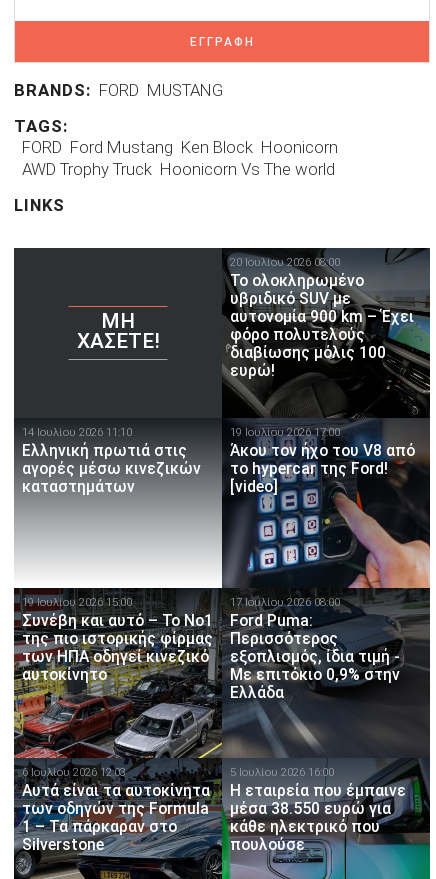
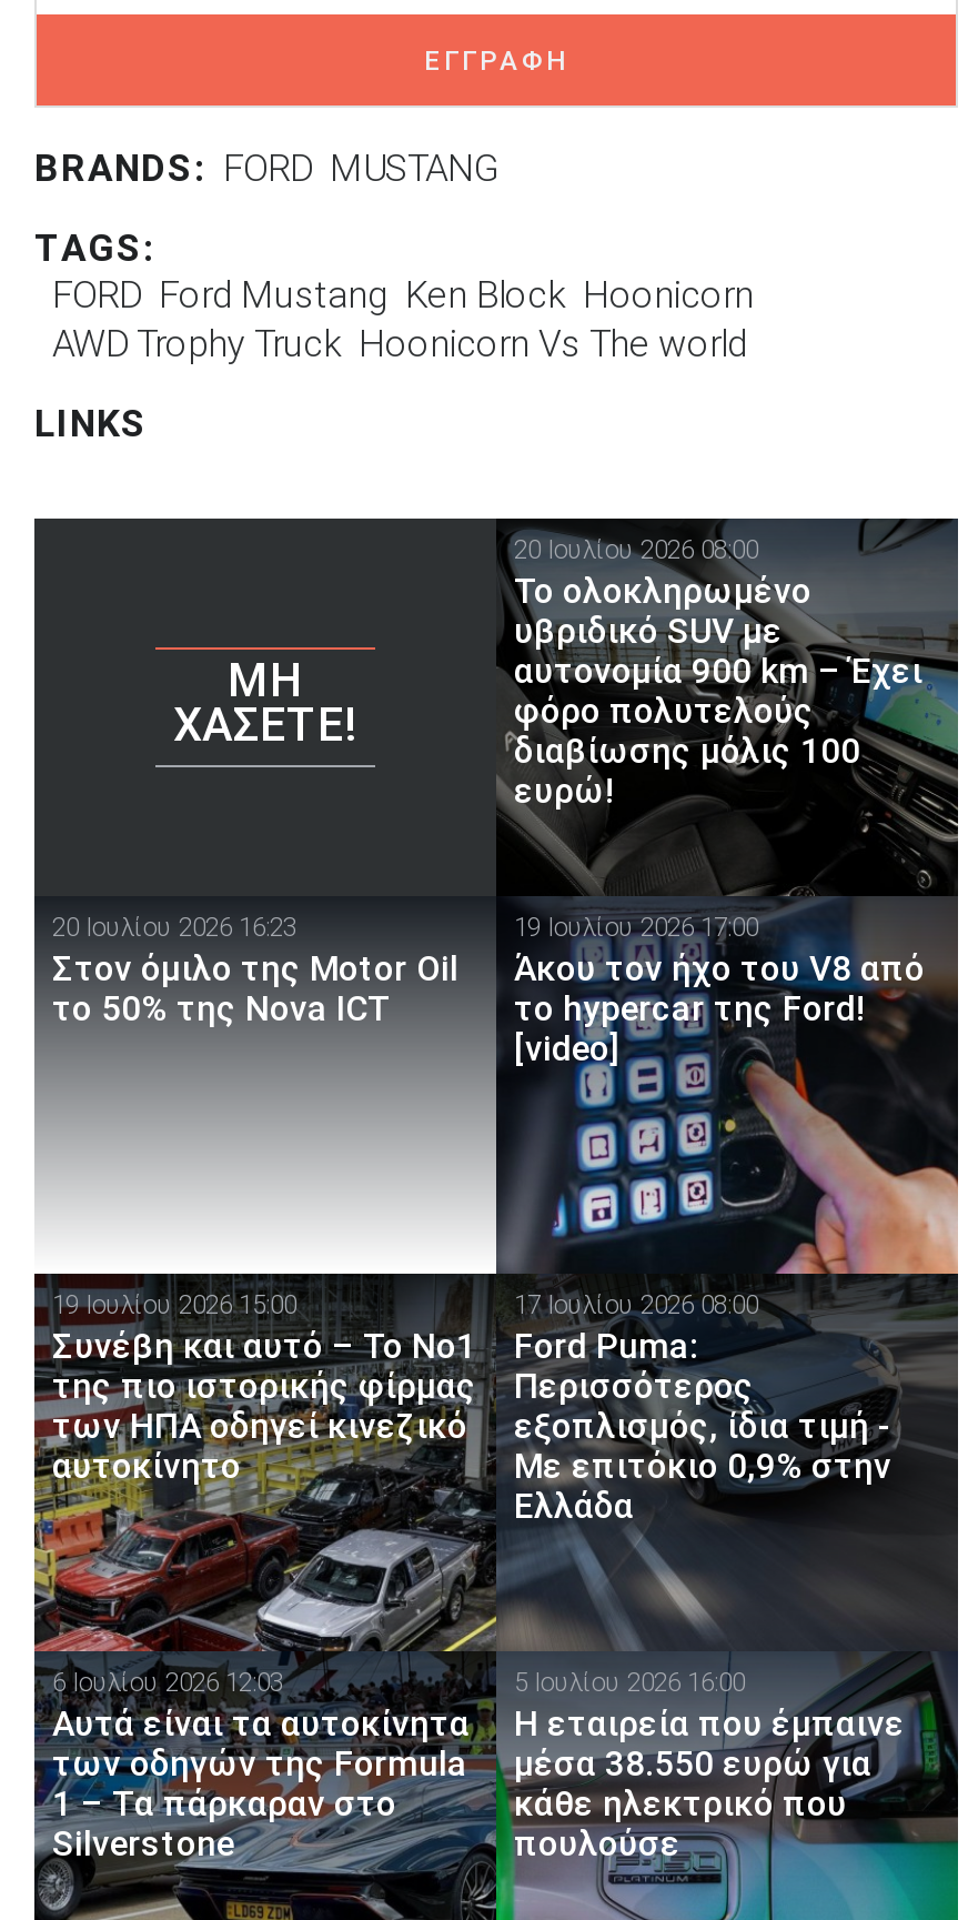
- 14 Ιουλίου 2026 11:10
- Ελληνική πρωτιά στις
- αγορές μέσω κινεζικών
- καταστημάτων
+ 20 Ιουλίου 2026 16:23
+ Στον όμιλο της Motor Oil
+ το 50% της Nova ICT
